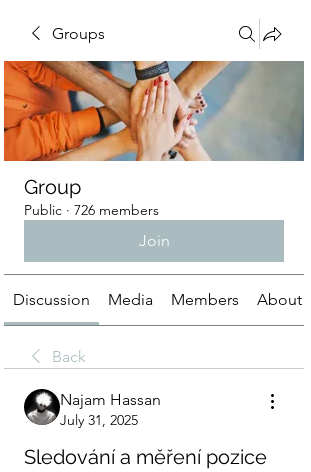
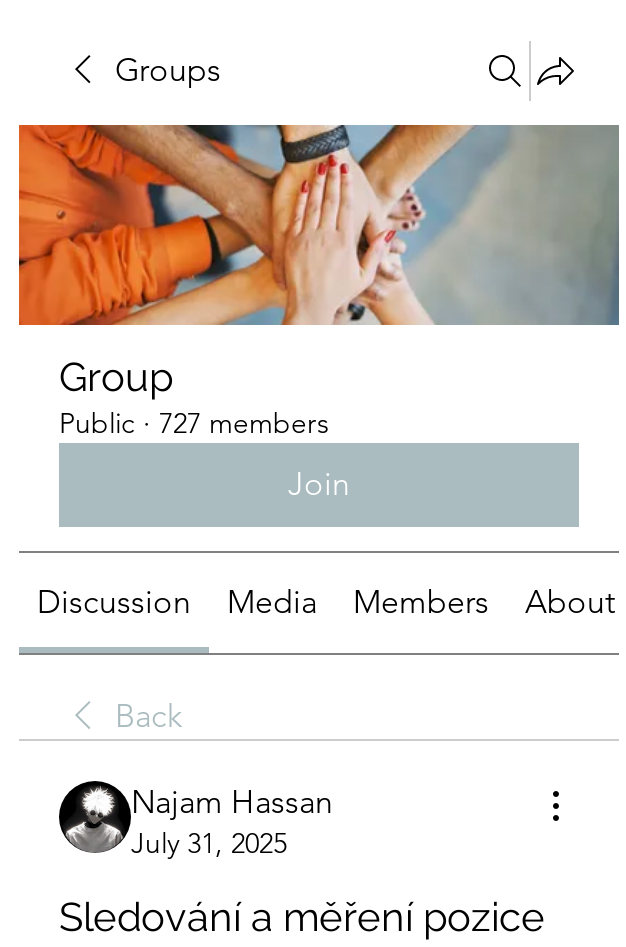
- Public · 726 members
+ Public · 727 members
